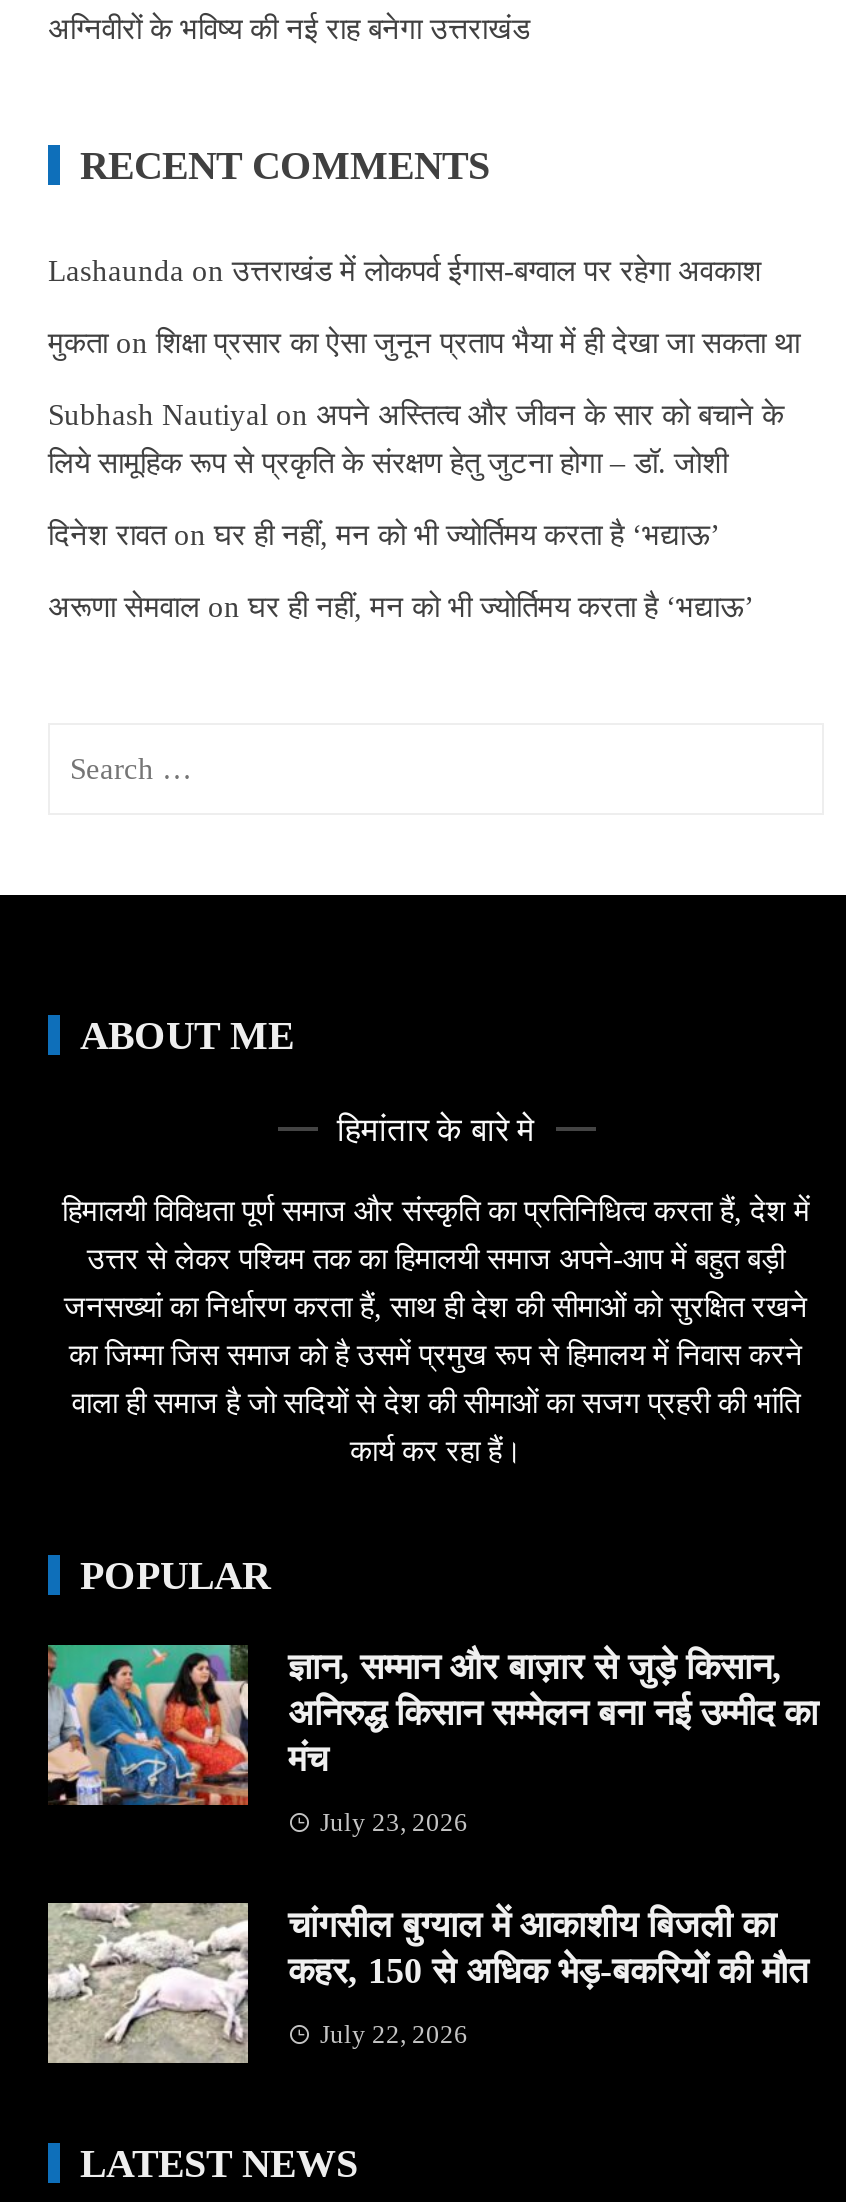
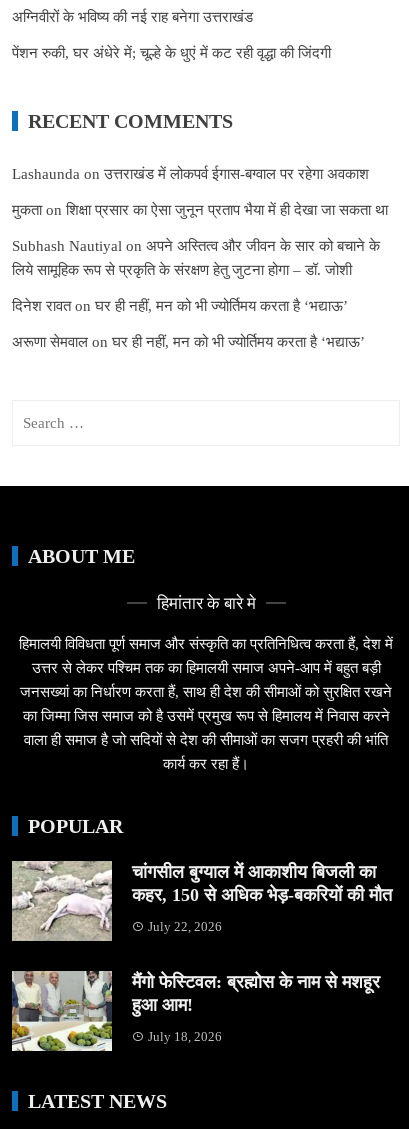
+ पेंशन रुकी, घर अंधेरे में; चूल्हे के धुएं में कट रही वृद्धा की जिंदगी

moved down: RECENT COMMENTS | Lashaunda on उत्तराखंड में लोकपर्व ईगास-बग्वाल पर रहेगा अवकाश | मुकता on शिक्षा प्रसार का ऐसा जुनून प्रताप भैया में ही देखा जा सकता था | ... | कार्य कर रहा हैं। | POPULAR

- [image]
- ज्ञान, सम्मान और बाज़ार से जुड़े किसान,
- अनिरुद्ध किसान सम्मेलन बना नई उम्मीद का
- मंच
- July 23, 2026

moved up: [image] | चांगसील बुग्याल में आकाशीय बिजली का | कहर, 150 से अधिक भेड़-बकरियों की मौत | July 22, 2026

+ [image]
+ मैंगो फेस्टिवल: ब्रह्मोस के नाम से मशहूर
+ हुआ आम!
+ July 18, 2026
